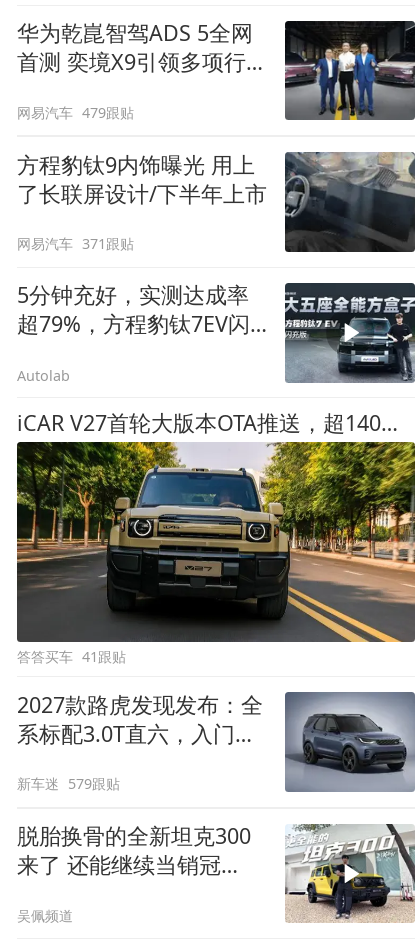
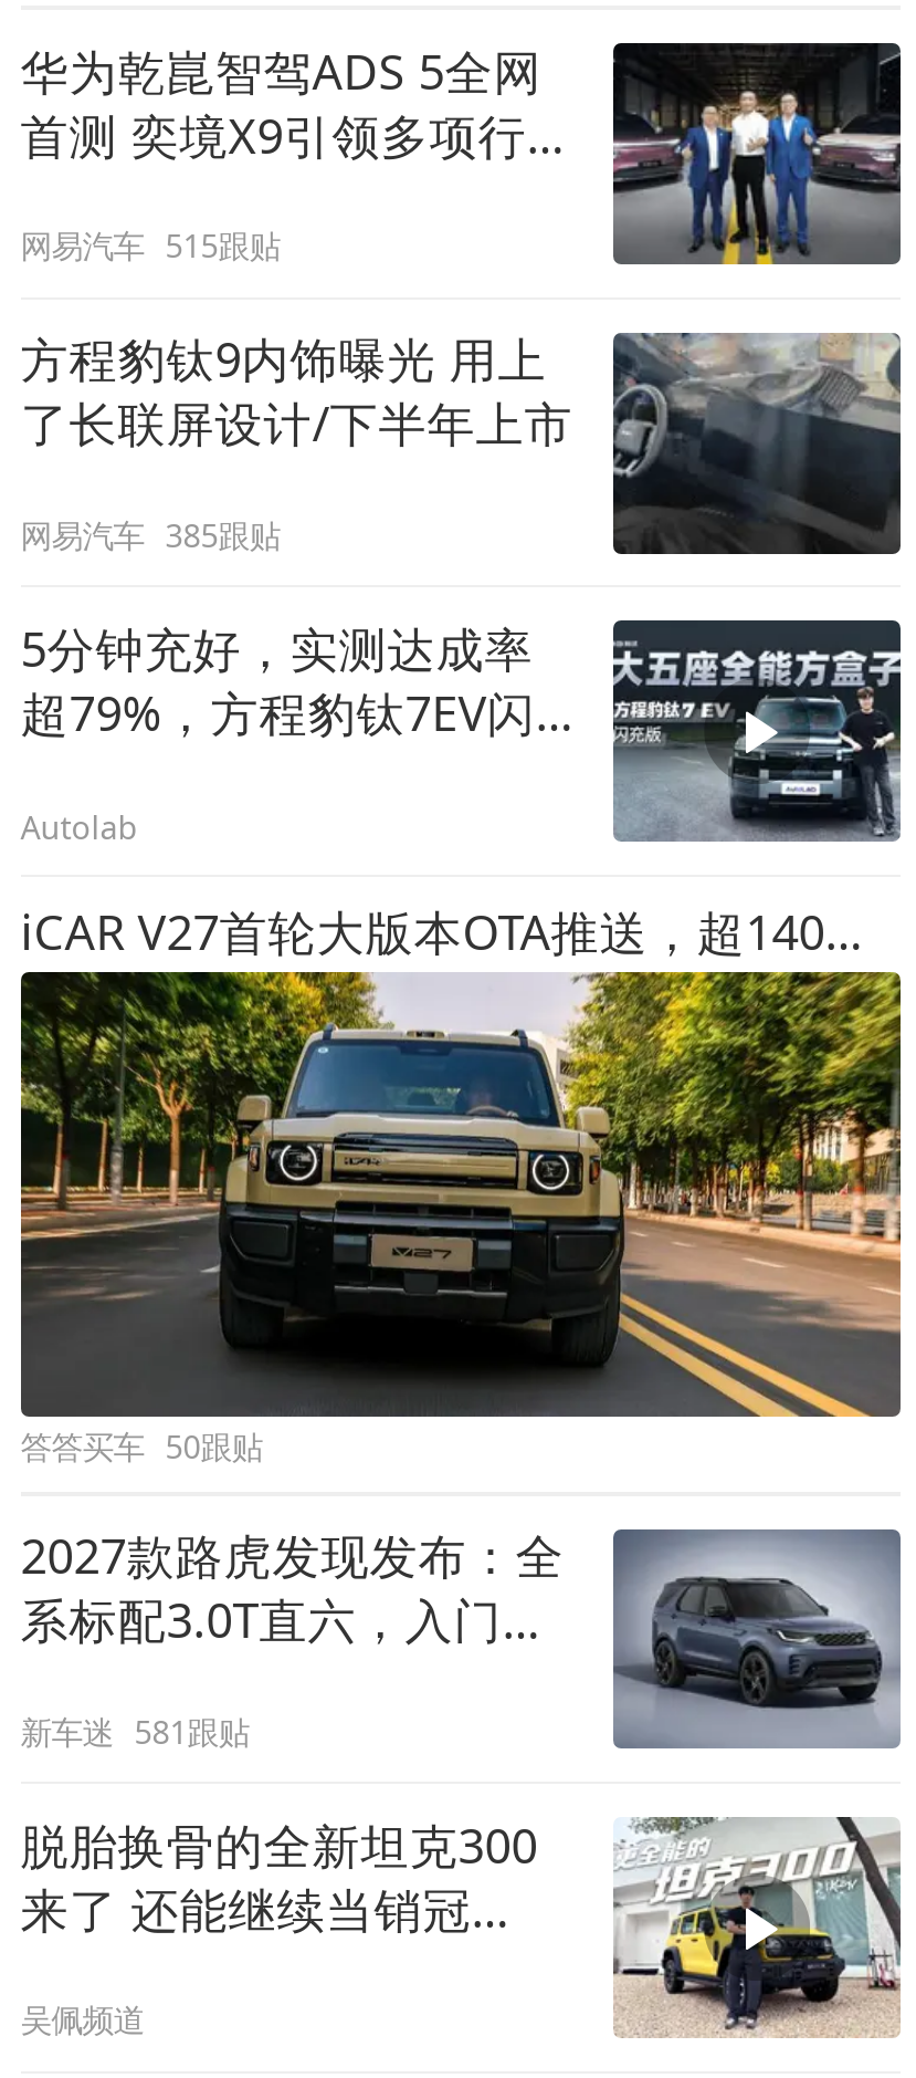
- 网易汽车 479跟贴
+ 网易汽车 515跟贴

- 网易汽车 371跟贴
+ 网易汽车 385跟贴

- 答答买车 41跟贴
+ 答答买车 50跟贴

- 新车迷 579跟贴
+ 新车迷 581跟贴
